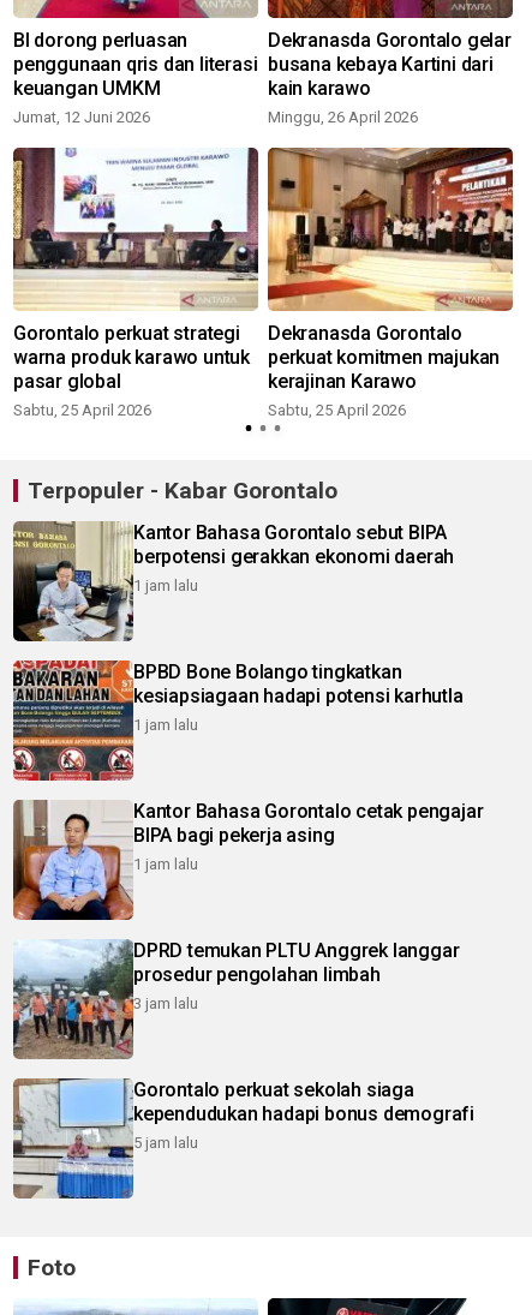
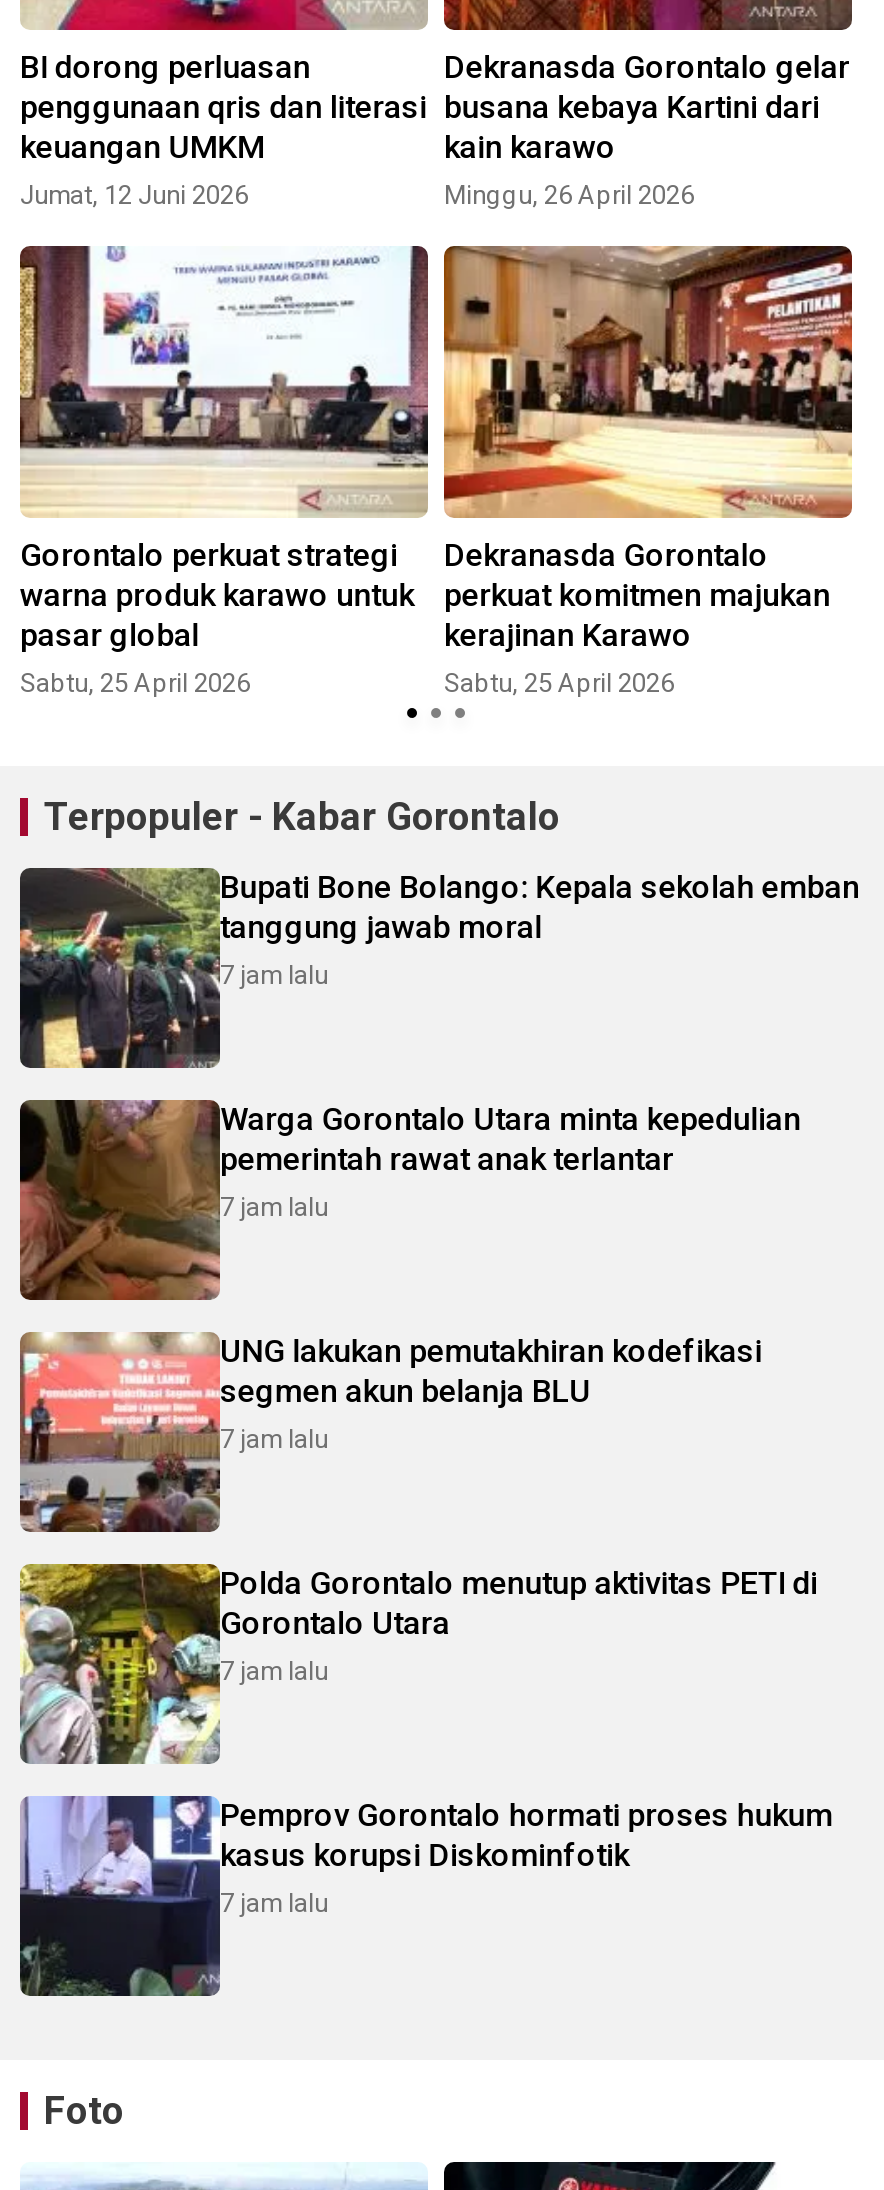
- [image]
- Kantor Bahasa Gorontalo sebut BIPA
- berpotensi gerakkan ekonomi daerah
- 1 jam lalu
+ [image]
+ Bupati Bone Bolango: Kepala sekolah emban
+ tanggung jawab moral
+ 7 jam lalu

- [image]
- BPBD Bone Bolango tingkatkan
- kesiapsiagaan hadapi potensi karhutla
- 1 jam lalu
+ [image]
+ Warga Gorontalo Utara minta kepedulian
+ pemerintah rawat anak terlantar
+ 7 jam lalu

- [image]
- Kantor Bahasa Gorontalo cetak pengajar
- BIPA bagi pekerja asing
- 1 jam lalu
+ [image]
+ UNG lakukan pemutakhiran kodefikasi
+ segmen akun belanja BLU
+ 7 jam lalu

- [image]
- DPRD temukan PLTU Anggrek langgar
- prosedur pengolahan limbah
- 3 jam lalu
+ [image]
+ Polda Gorontalo menutup aktivitas PETI di
+ Gorontalo Utara
+ 7 jam lalu

- [image]
- Gorontalo perkuat sekolah siaga
- kependudukan hadapi bonus demografi
- 5 jam lalu
+ [image]
+ Pemprov Gorontalo hormati proses hukum
+ kasus korupsi Diskominfotik
+ 7 jam lalu
